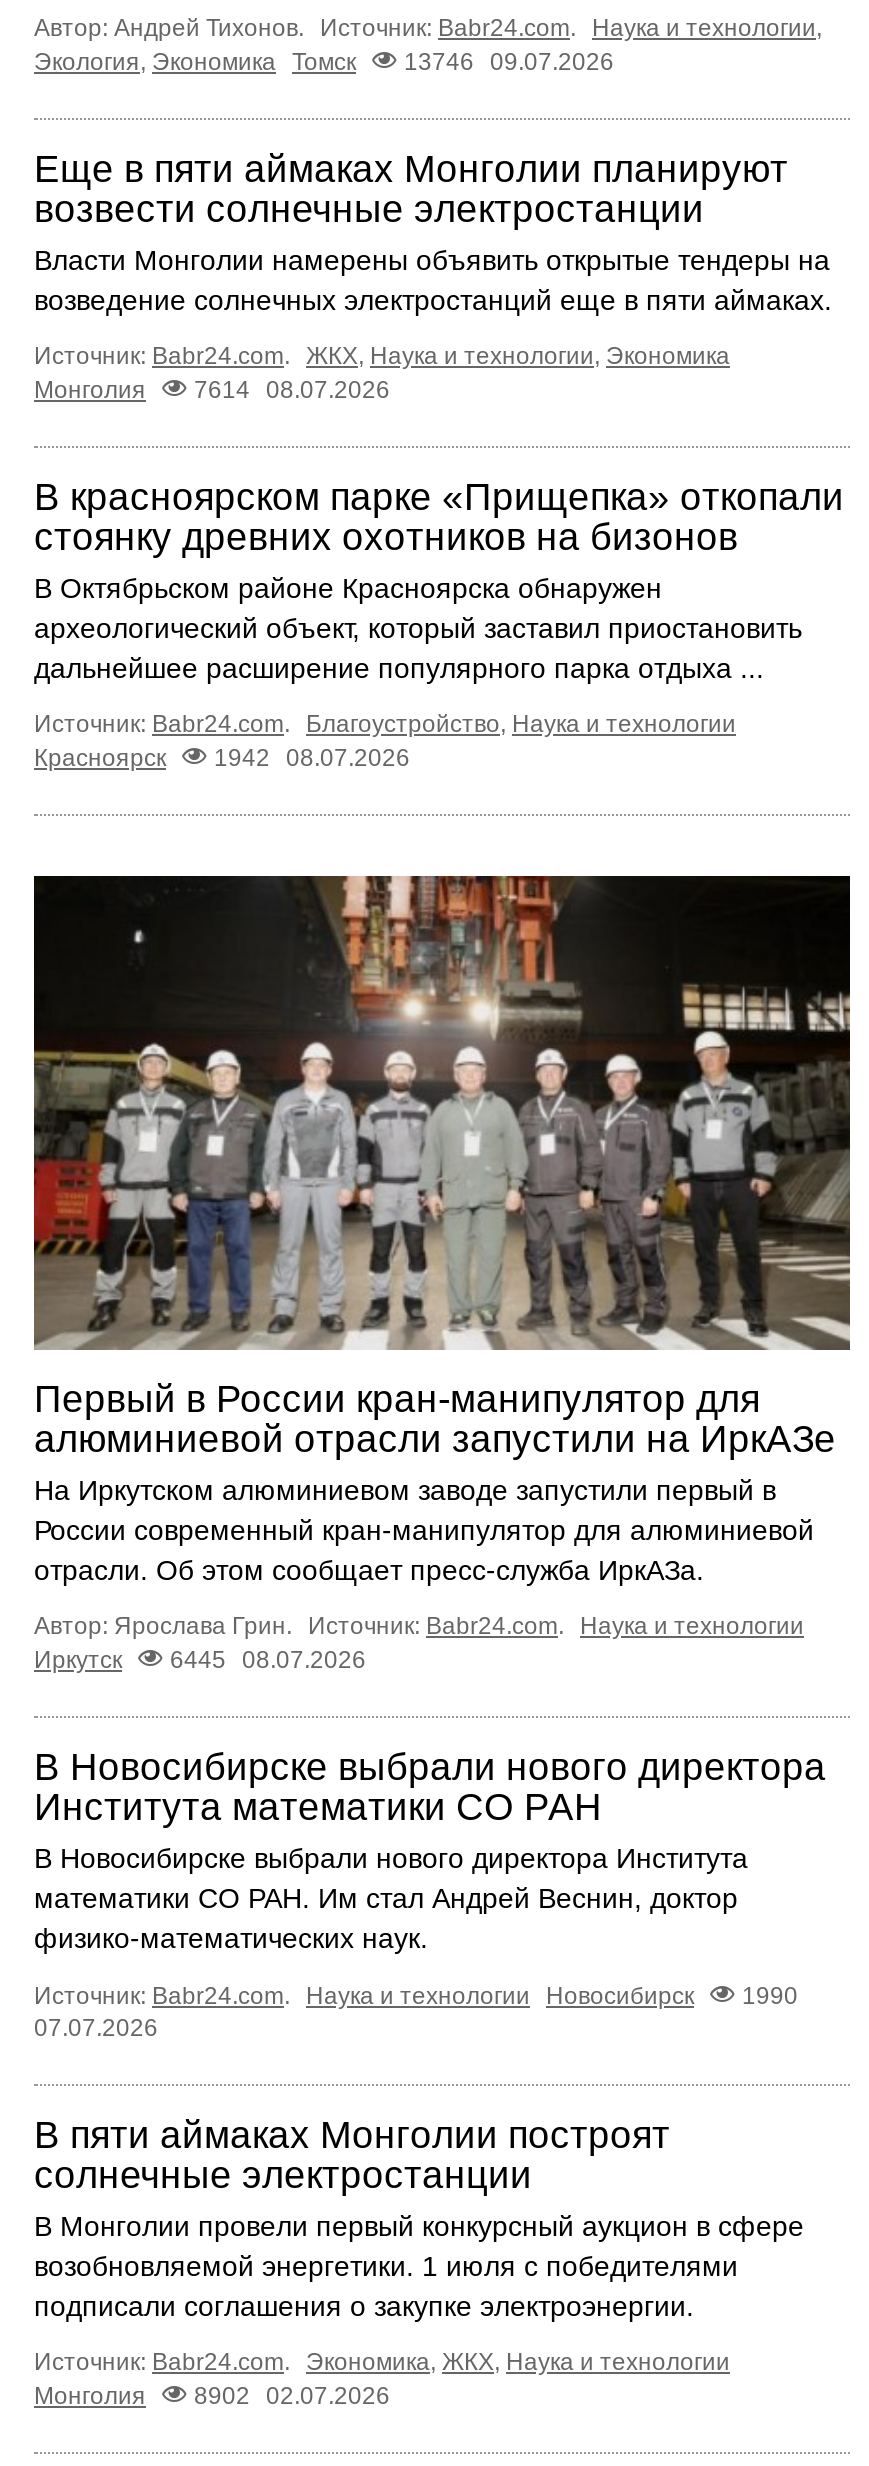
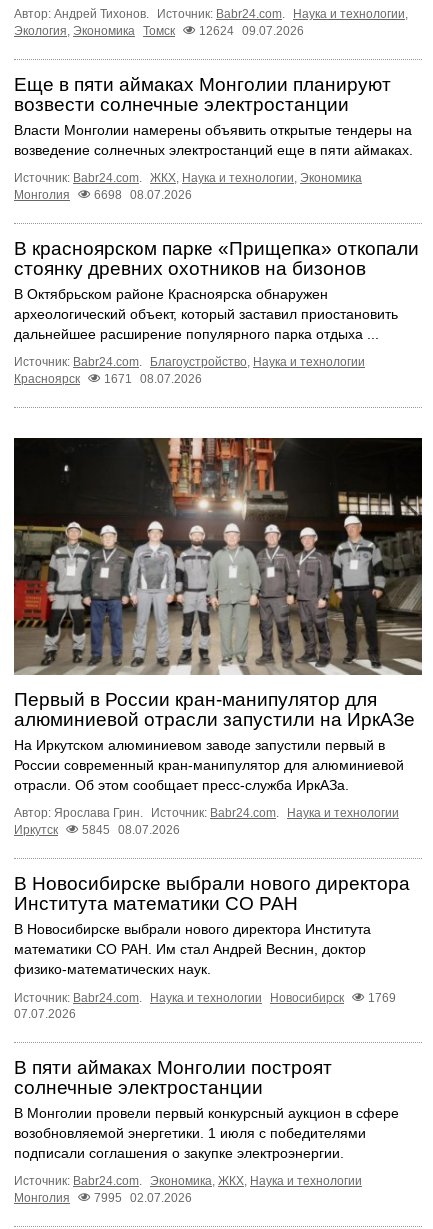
- Экология, Экономика Томск 13746 09.07.2026
+ Экология, Экономика Томск 12624 09.07.2026

- Монголия 7614 08.07.2026
+ Монголия 6698 08.07.2026

- Красноярск 1942 08.07.2026
+ Красноярск 1671 08.07.2026

- Иркутск 6445 08.07.2026
+ Иркутск 5845 08.07.2026

- Источник: Babr24.com. Наука и технологии Новосибирск 1990
+ Источник: Babr24.com. Наука и технологии Новосибирск 1769

- Монголия 8902 02.07.2026
+ Монголия 7995 02.07.2026
